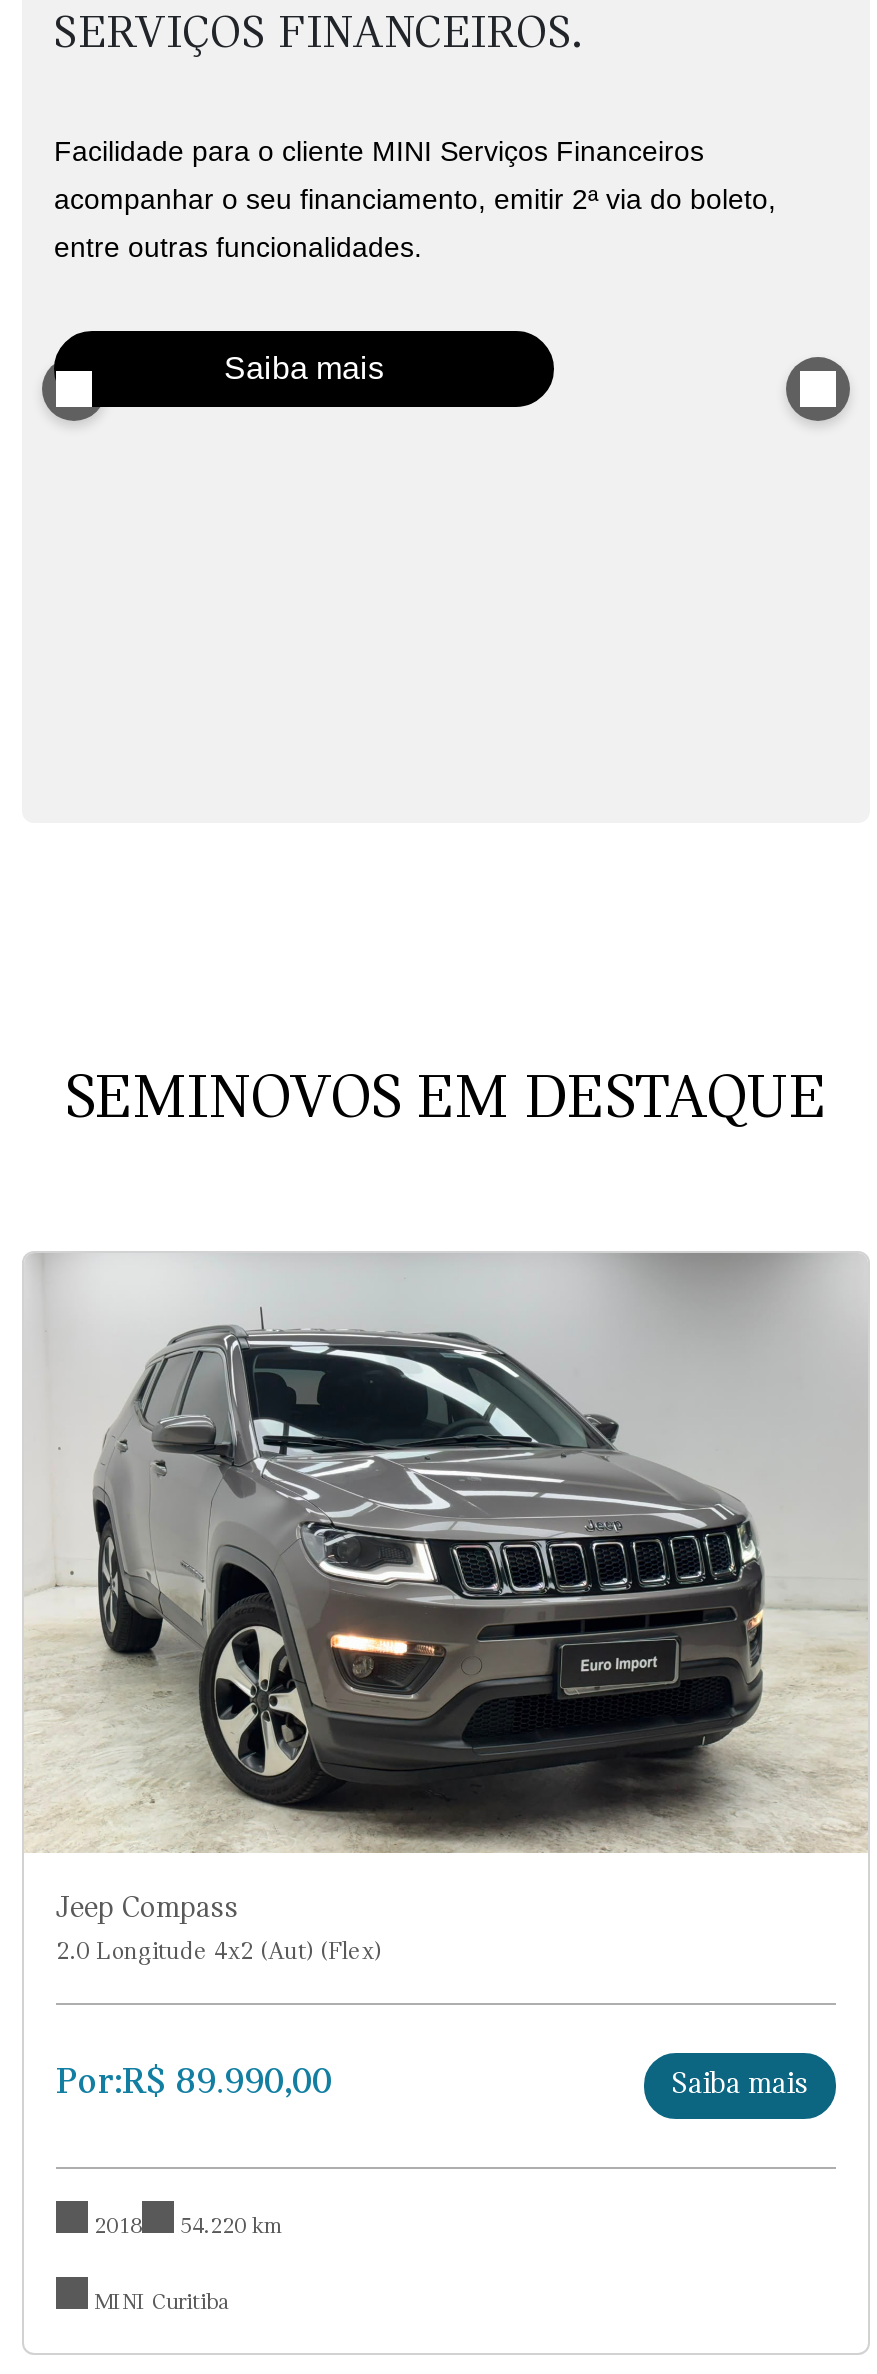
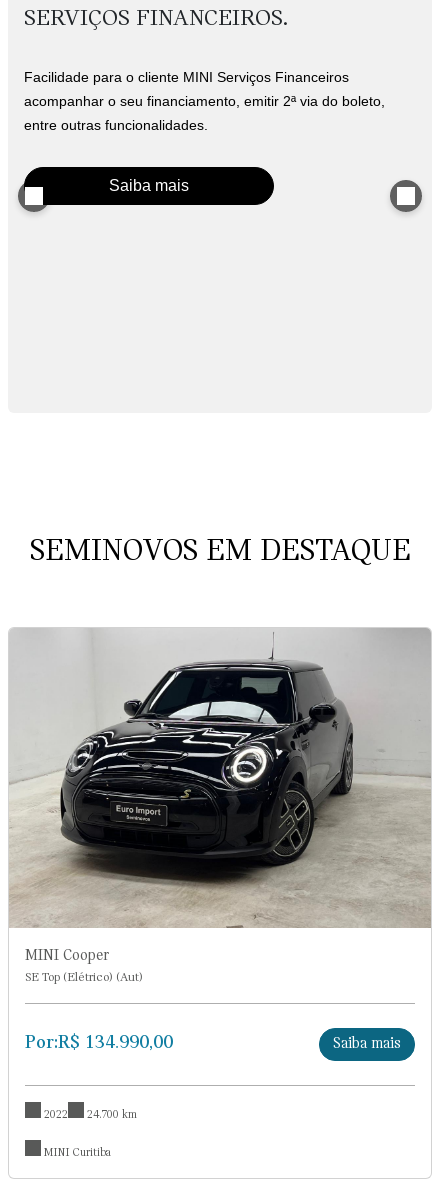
- [image]
- Jeep Compass
- 2.0 Longitude 4x2 (Aut) (Flex)
+ [image]
+ MINI Cooper
+ SE Top (Elétrico) (Aut)

- Por:R$89.990,00
+ Por:R$134.990,00

- 2018
+ 2022

- 54.220 km
+ 24.700 km
